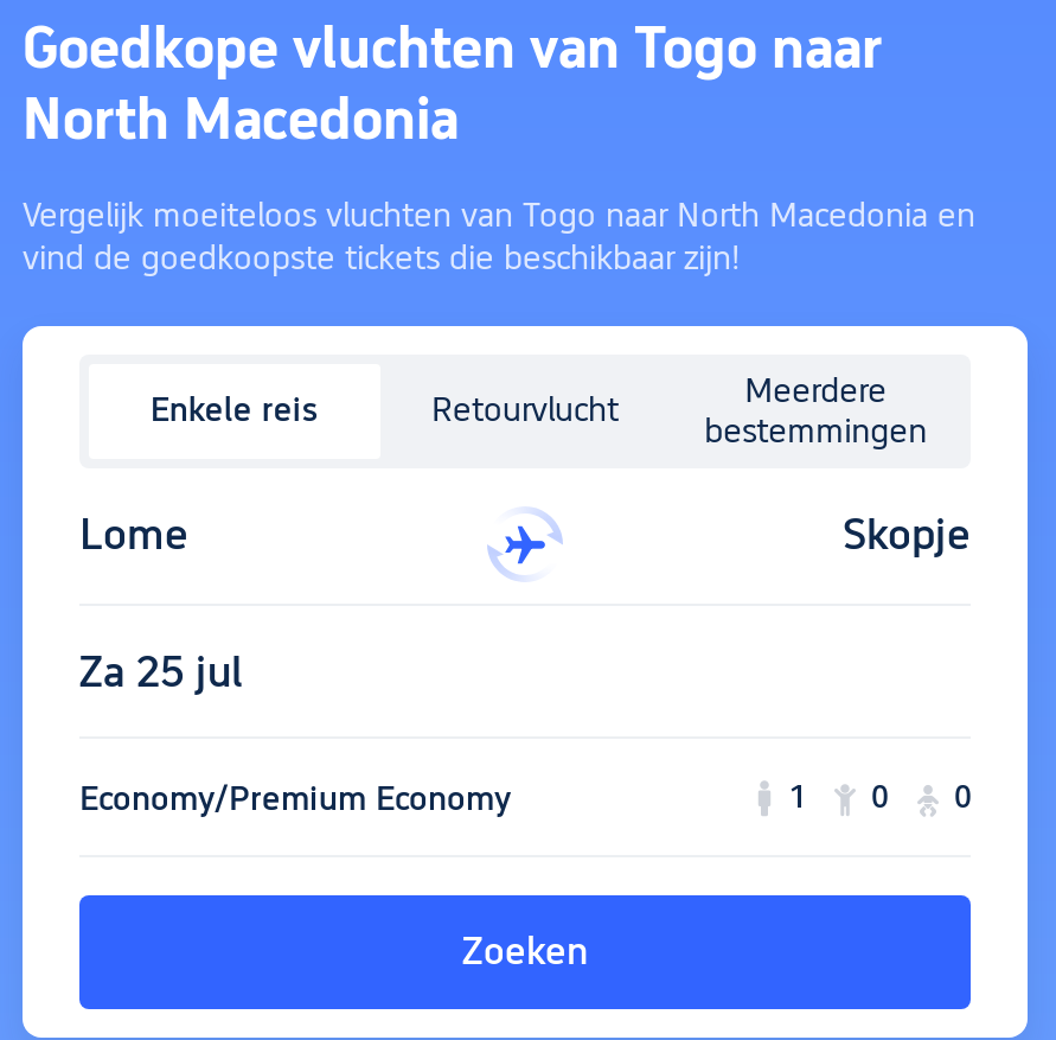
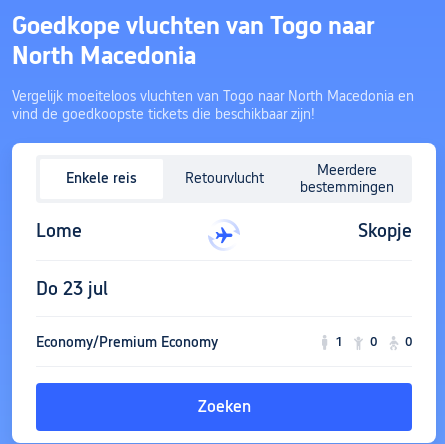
- Za 25 jul
+ Do 23 jul
